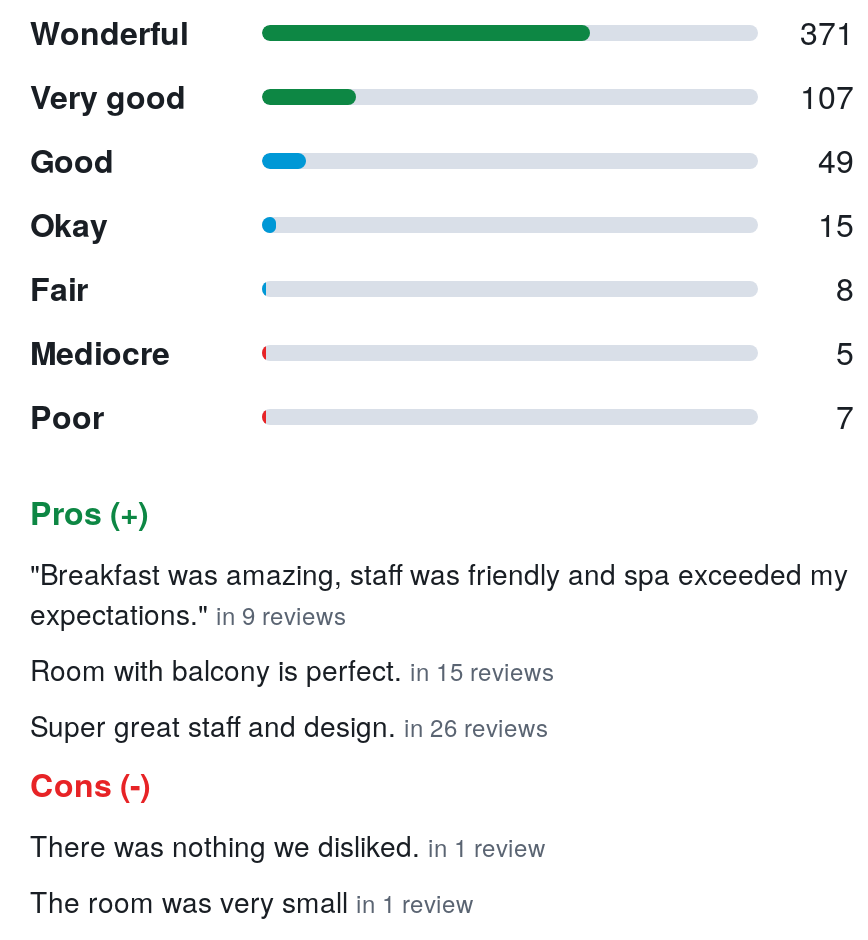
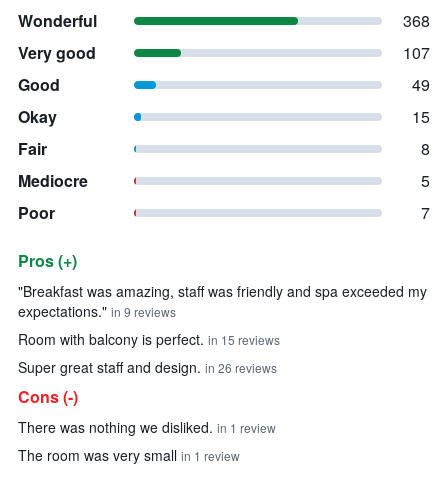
- 371
+ 368
